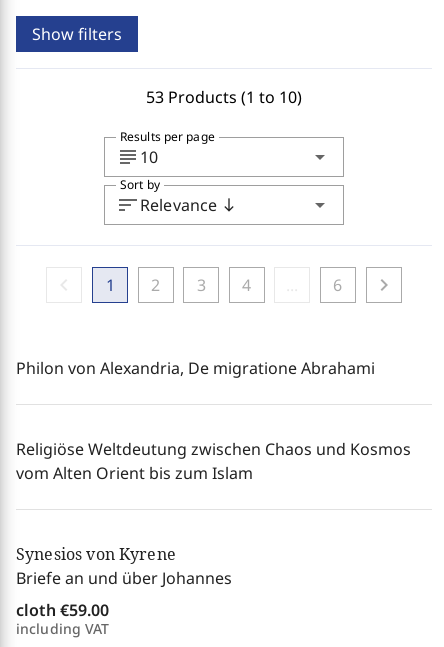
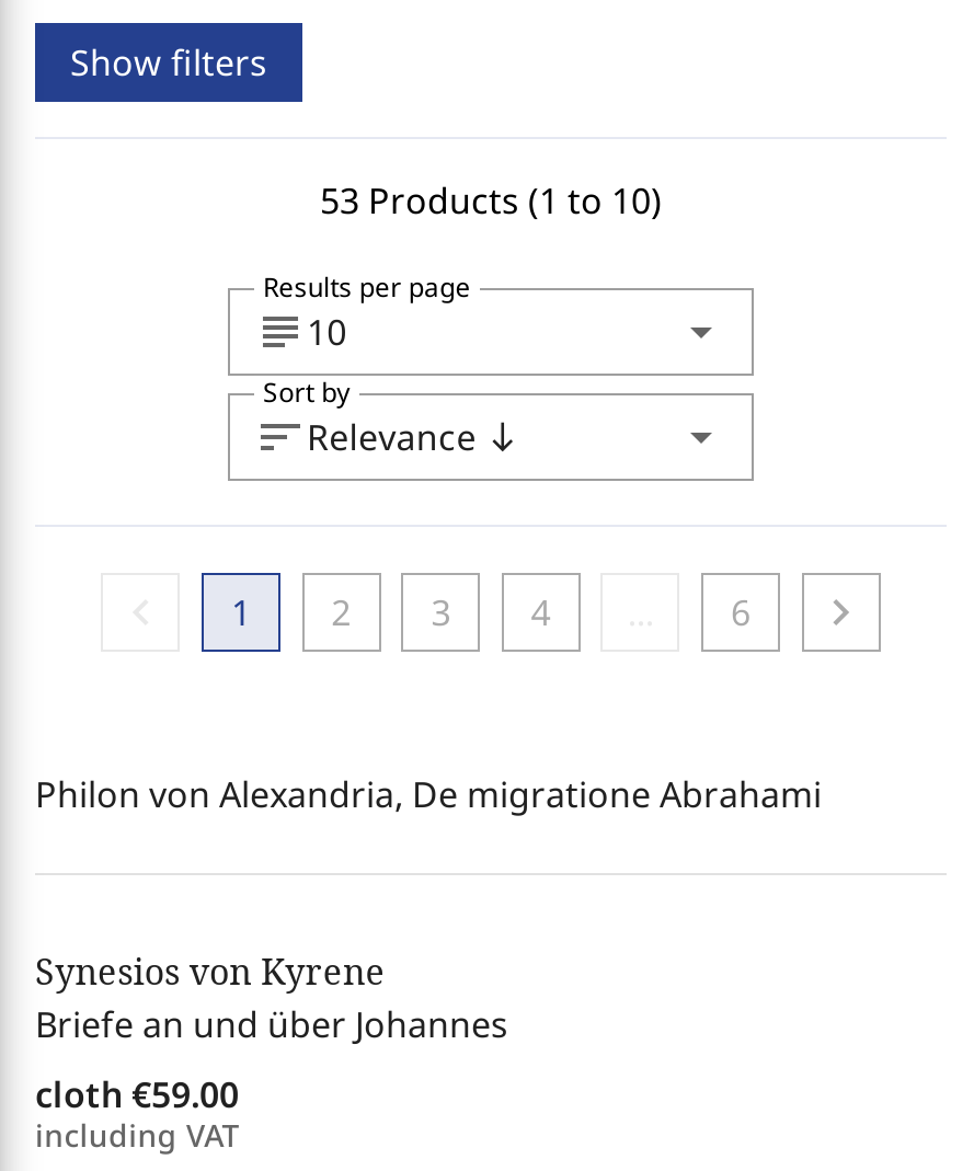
- Religiöse Weltdeutung zwischen Chaos und Kosmos
- vom Alten Orient bis zum Islam
